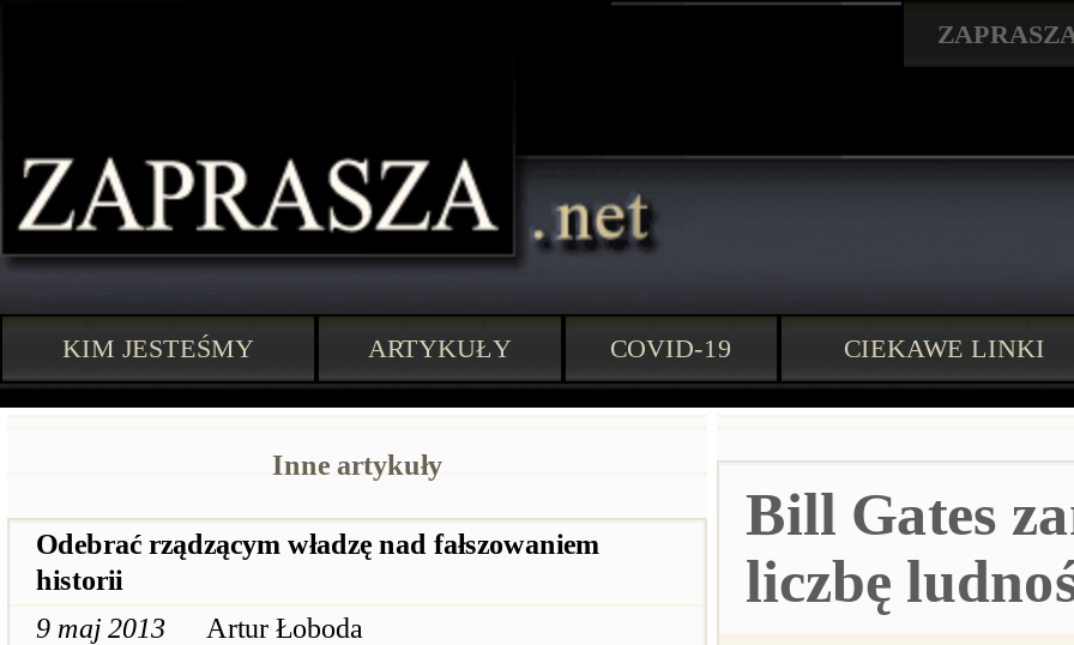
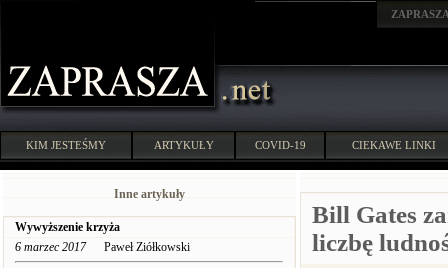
- Odebrać rządzącym władzę nad fałszowaniem
- historii
- 9 maj 2013 Artur Łoboda
+ Wywyższenie krzyża
+ 6 marzec 2017 Paweł Ziółkowski
